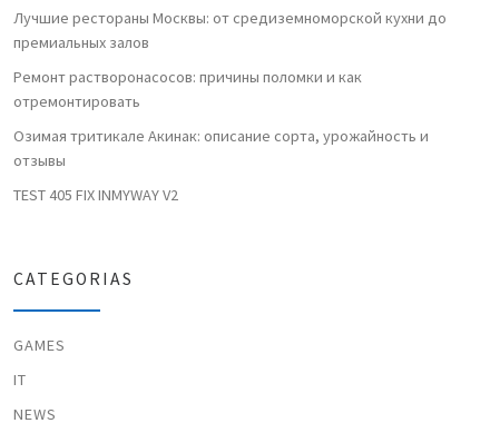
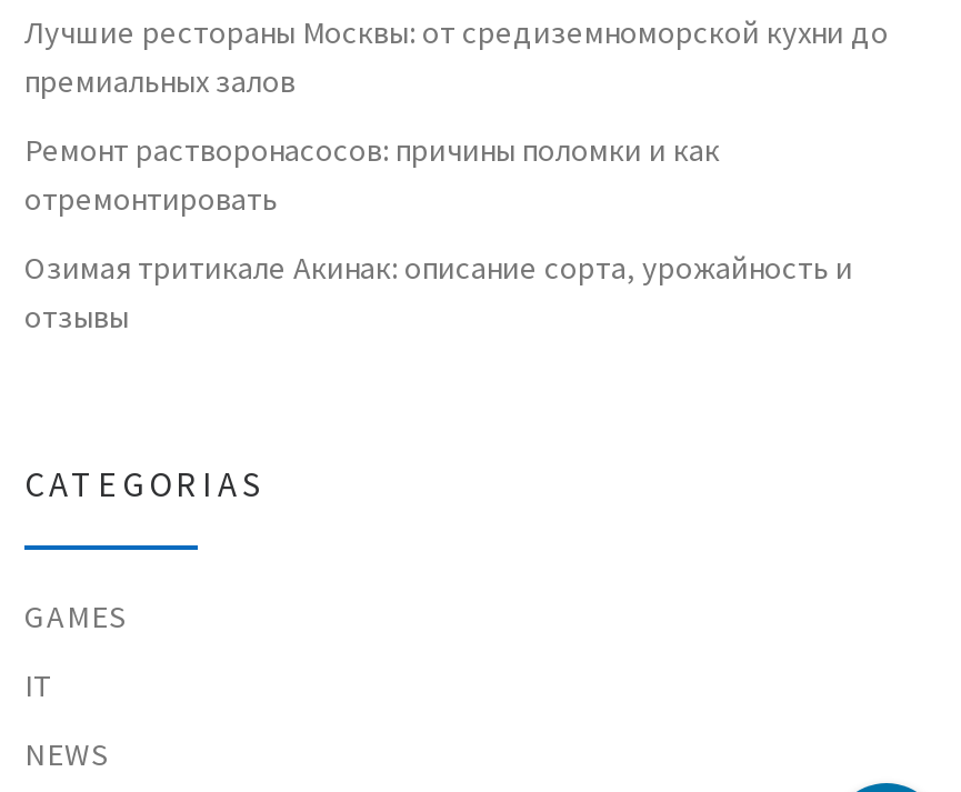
- TEST 405 FIX INMYWAY V2
